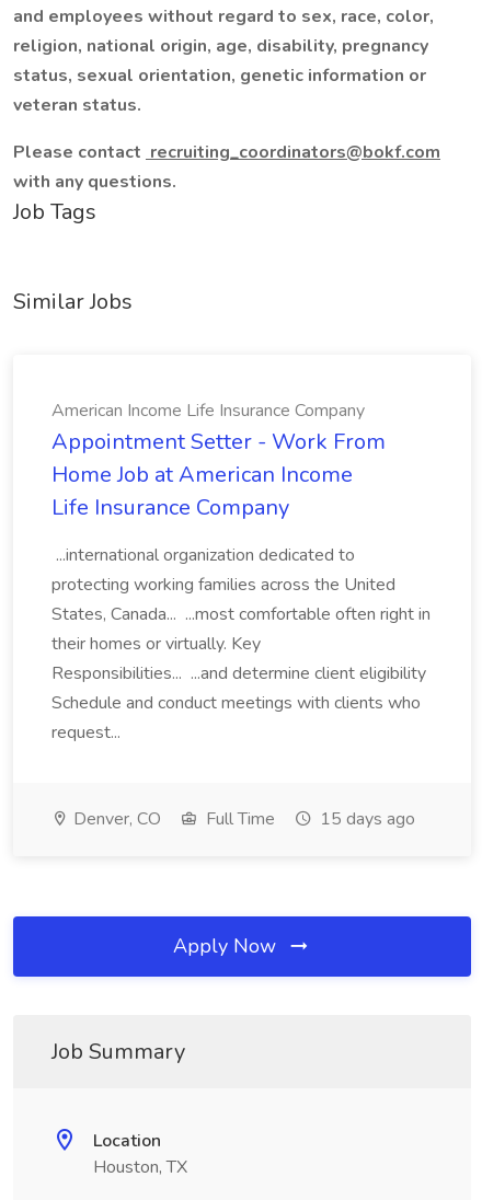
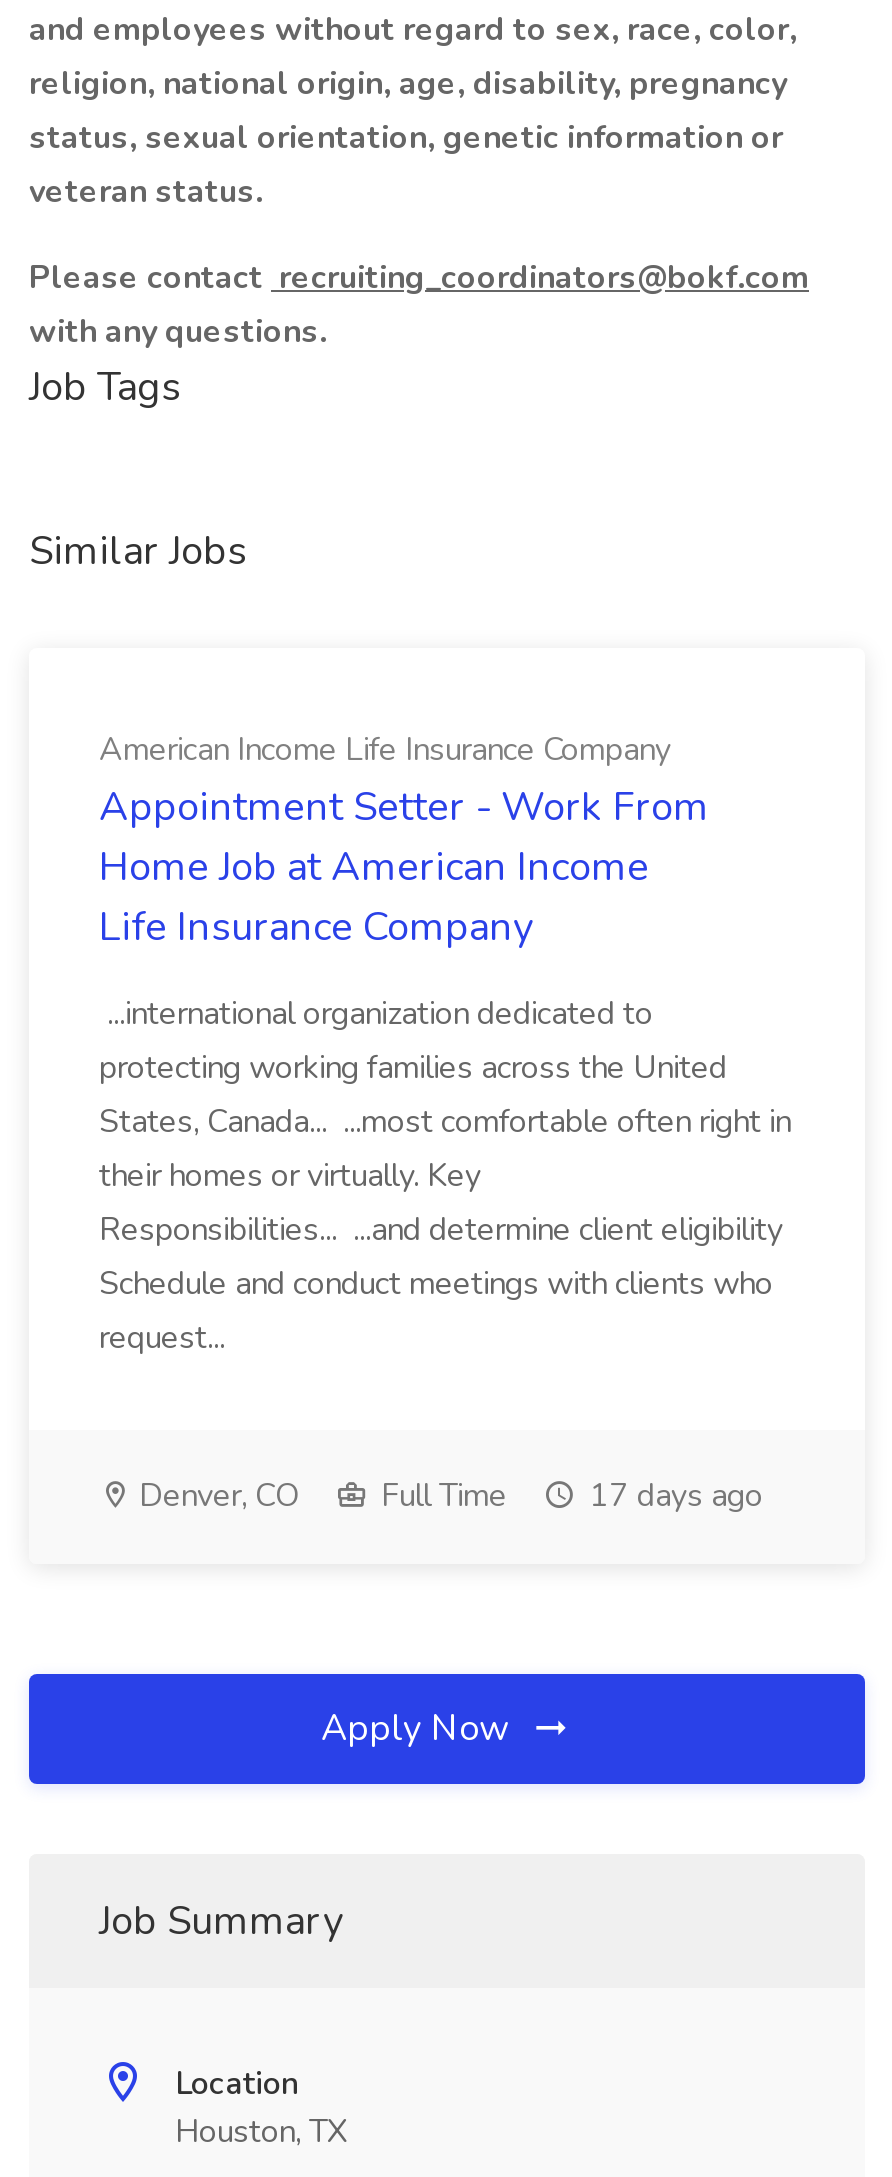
- Denver, CO Full Time 15 days ago
+ Denver, CO Full Time 17 days ago
